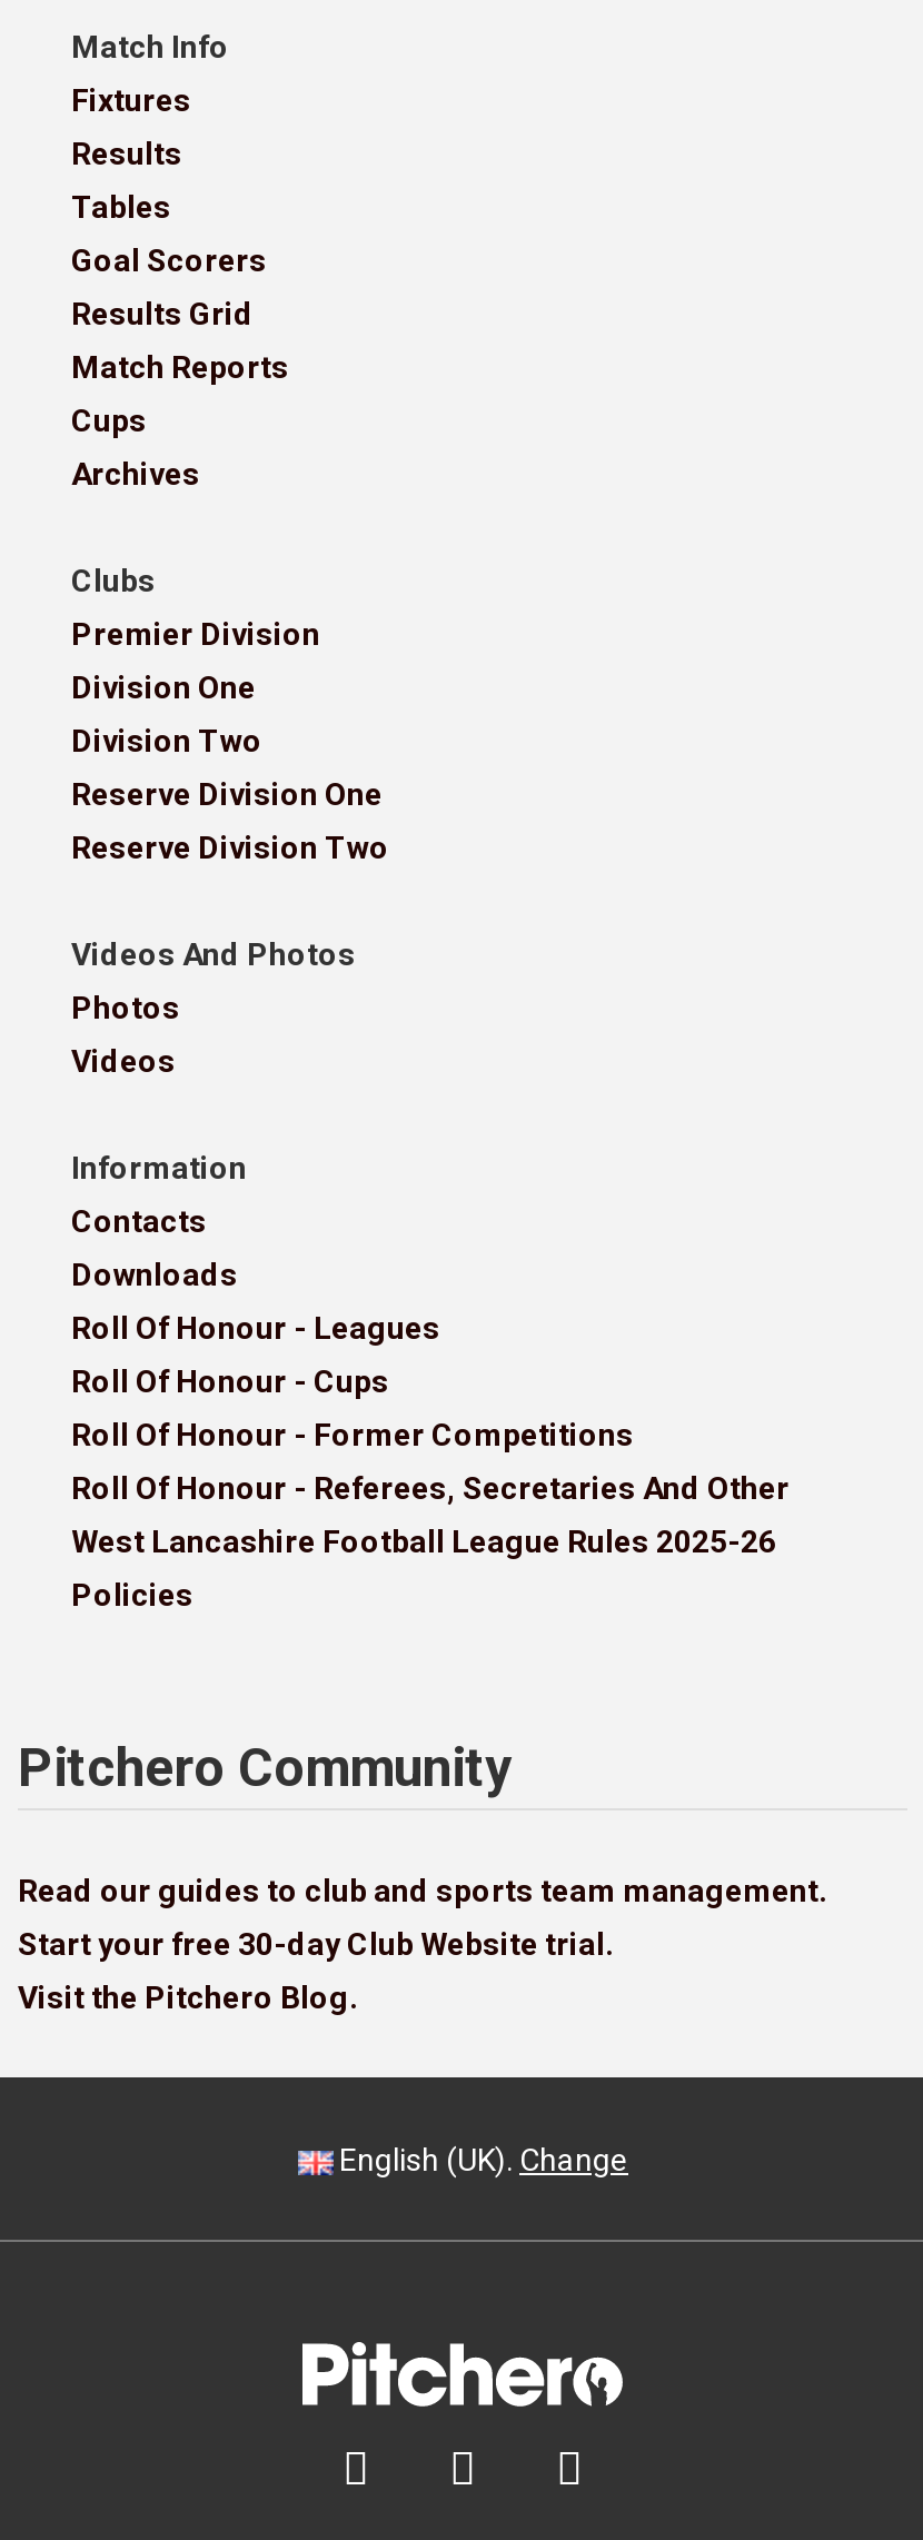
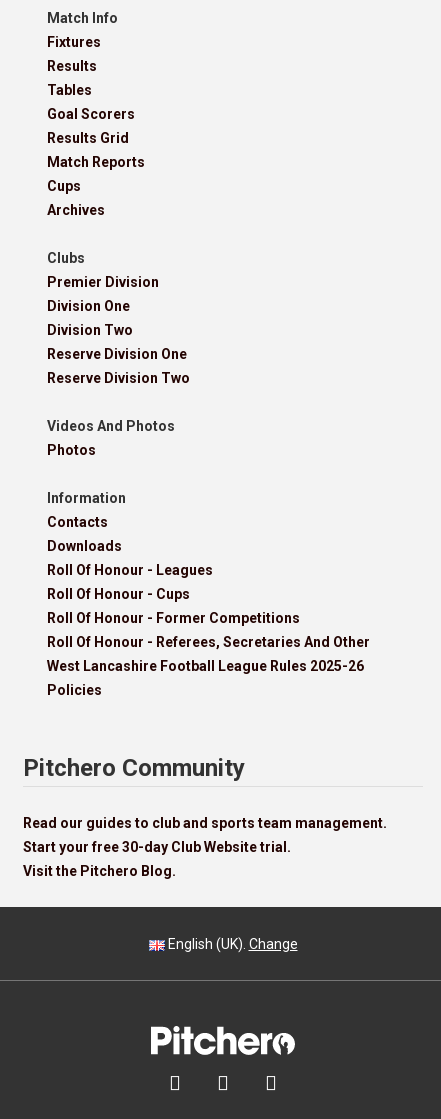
- Videos
